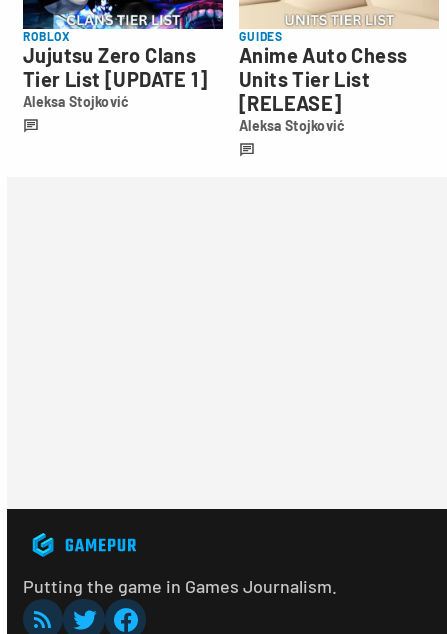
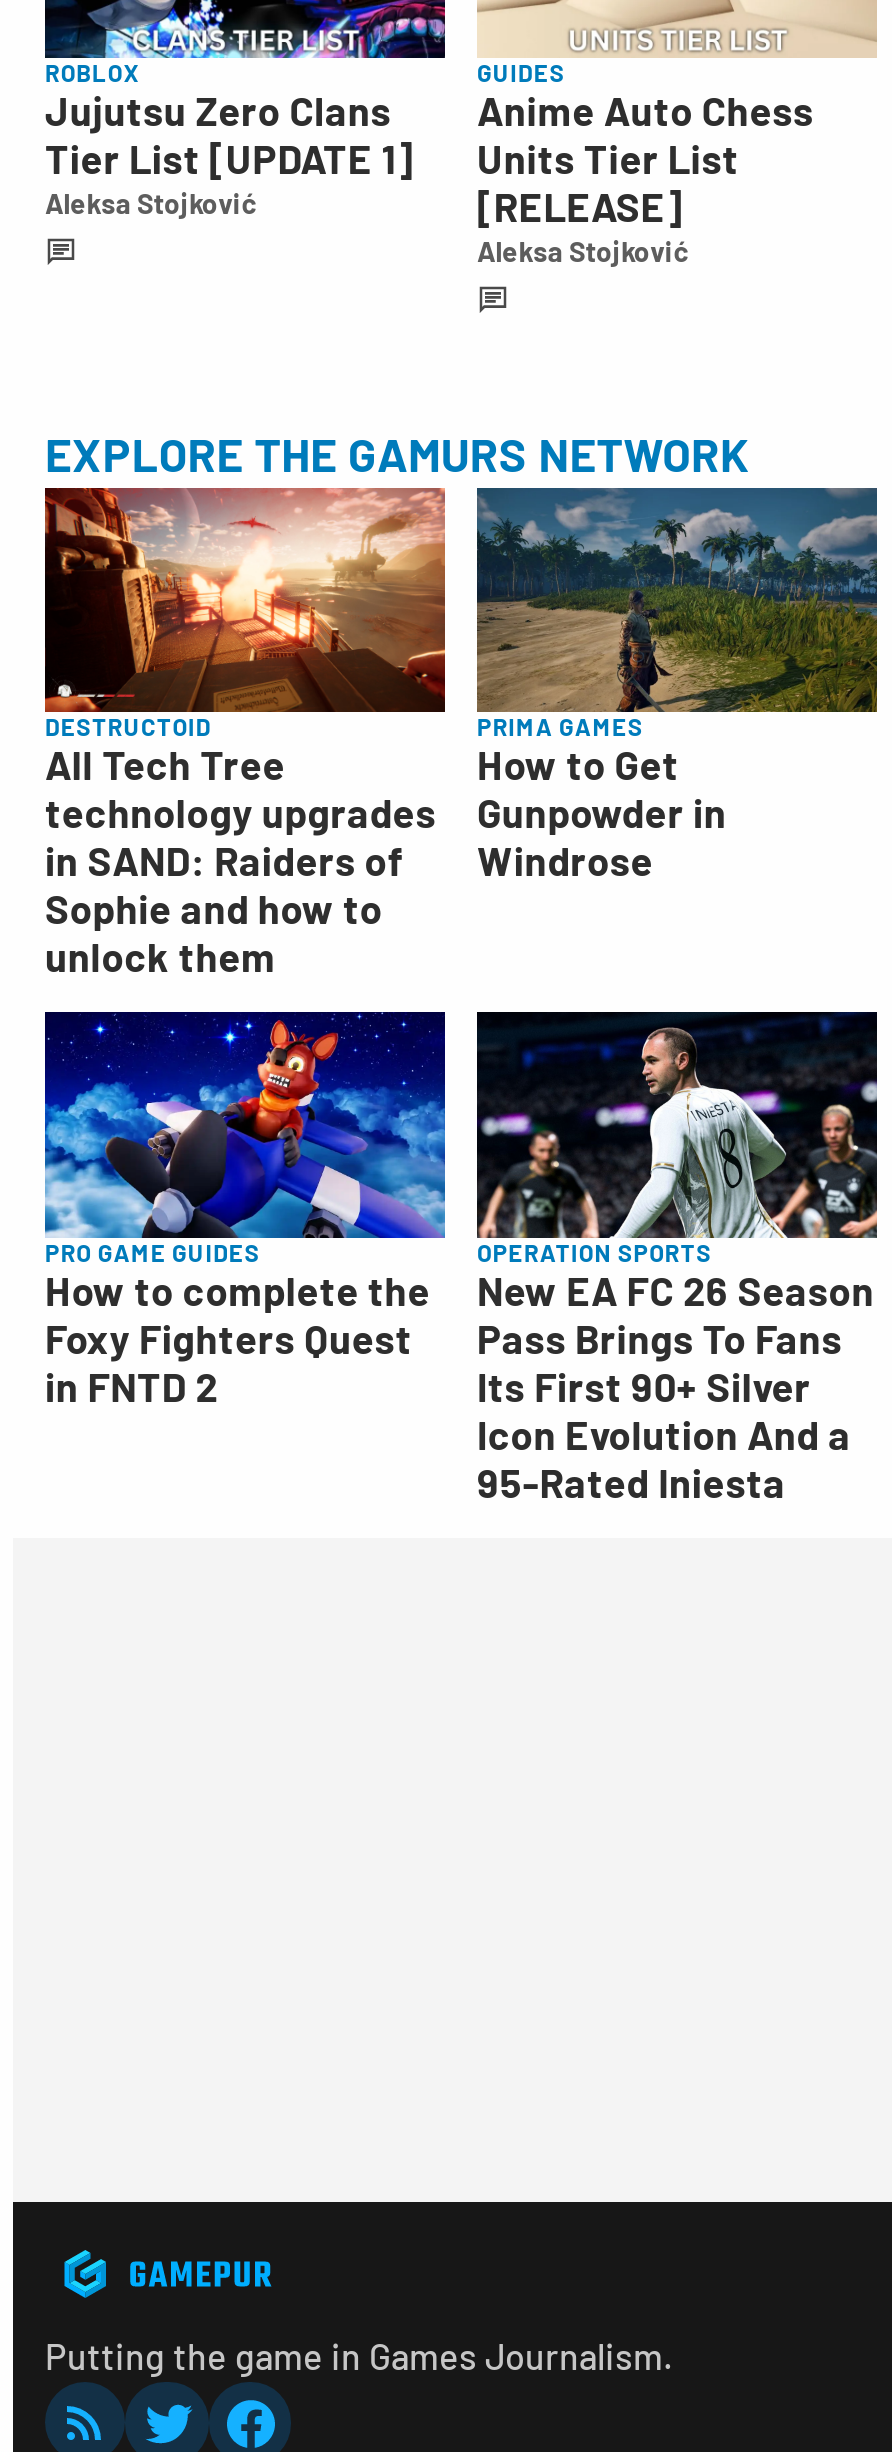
+ [image]
+ DESTRUCTOID
+ All Tech Tree
+ technology upgrades
+ in SAND: Raiders of
+ Sophie and how to
+ unlock them

+ [image]
+ PRO GAME GUIDES
+ How to complete the
+ Foxy Fighters Quest
+ in FNTD 2

+ EXPLORE THE GAMURS NETWORK

+ [image]
+ PRIMA GAMES
+ How to Get
+ Gunpowder in
+ Windrose

+ [image]
+ OPERATION SPORTS
+ New EA FC 26 Season
+ Pass Brings To Fans
+ Its First 90+ Silver
+ Icon Evolution And a
+ 95-Rated Iniesta
